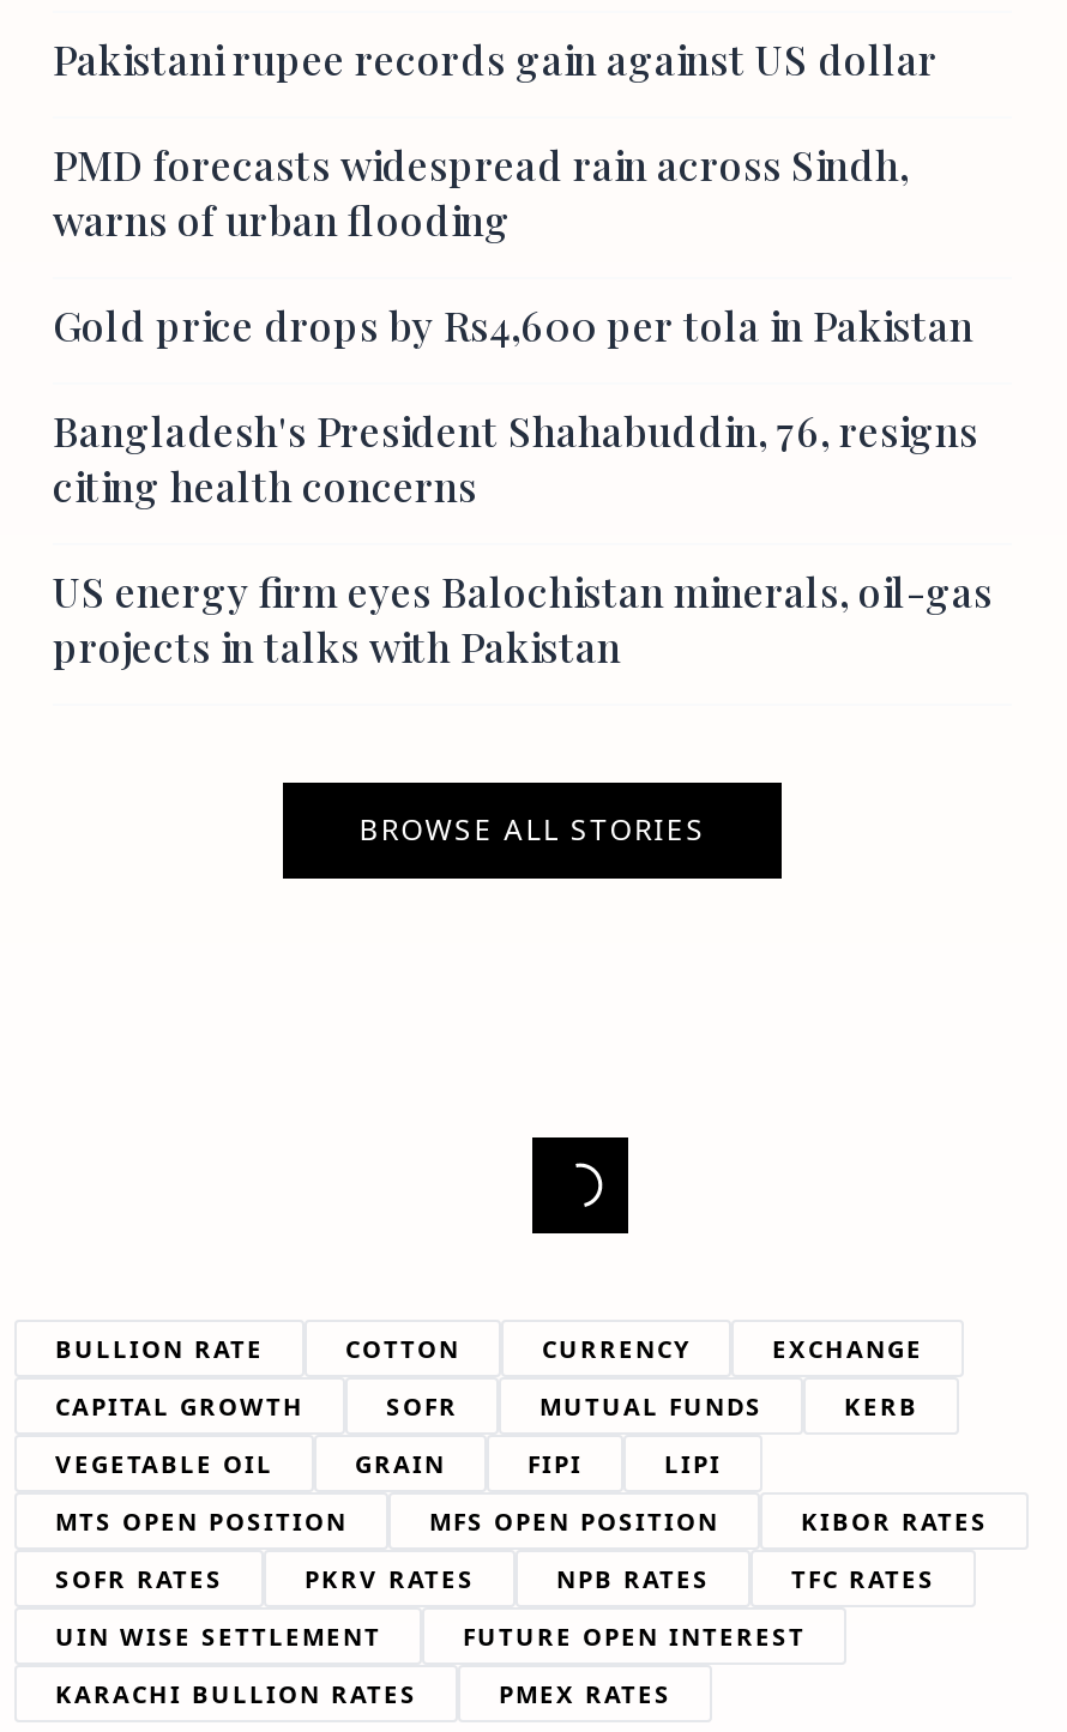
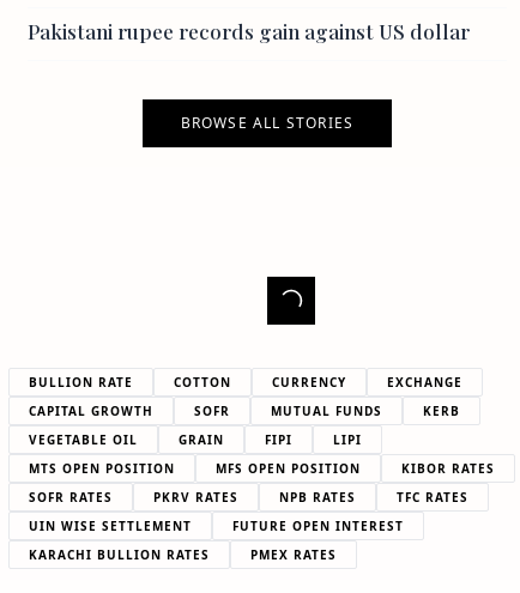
- PMD forecasts widespread rain across Sindh,
- warns of urban flooding
- Gold price drops by Rs4,600 per tola in Pakistan
- Bangladesh's President Shahabuddin, 76, resigns
- citing health concerns
- US energy firm eyes Balochistan minerals, oil-gas
- projects in talks with Pakistan
